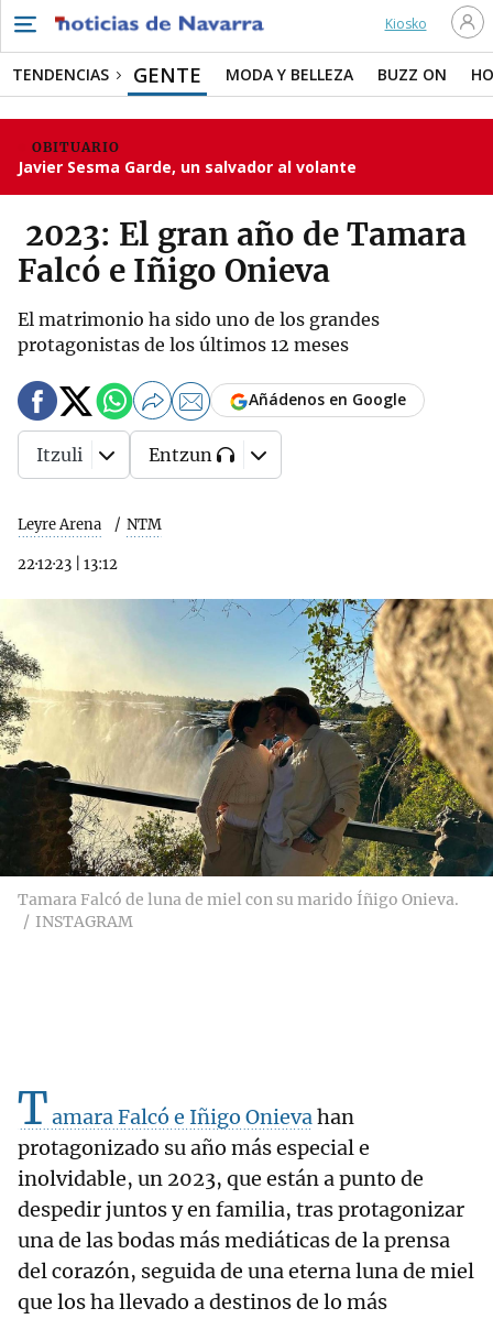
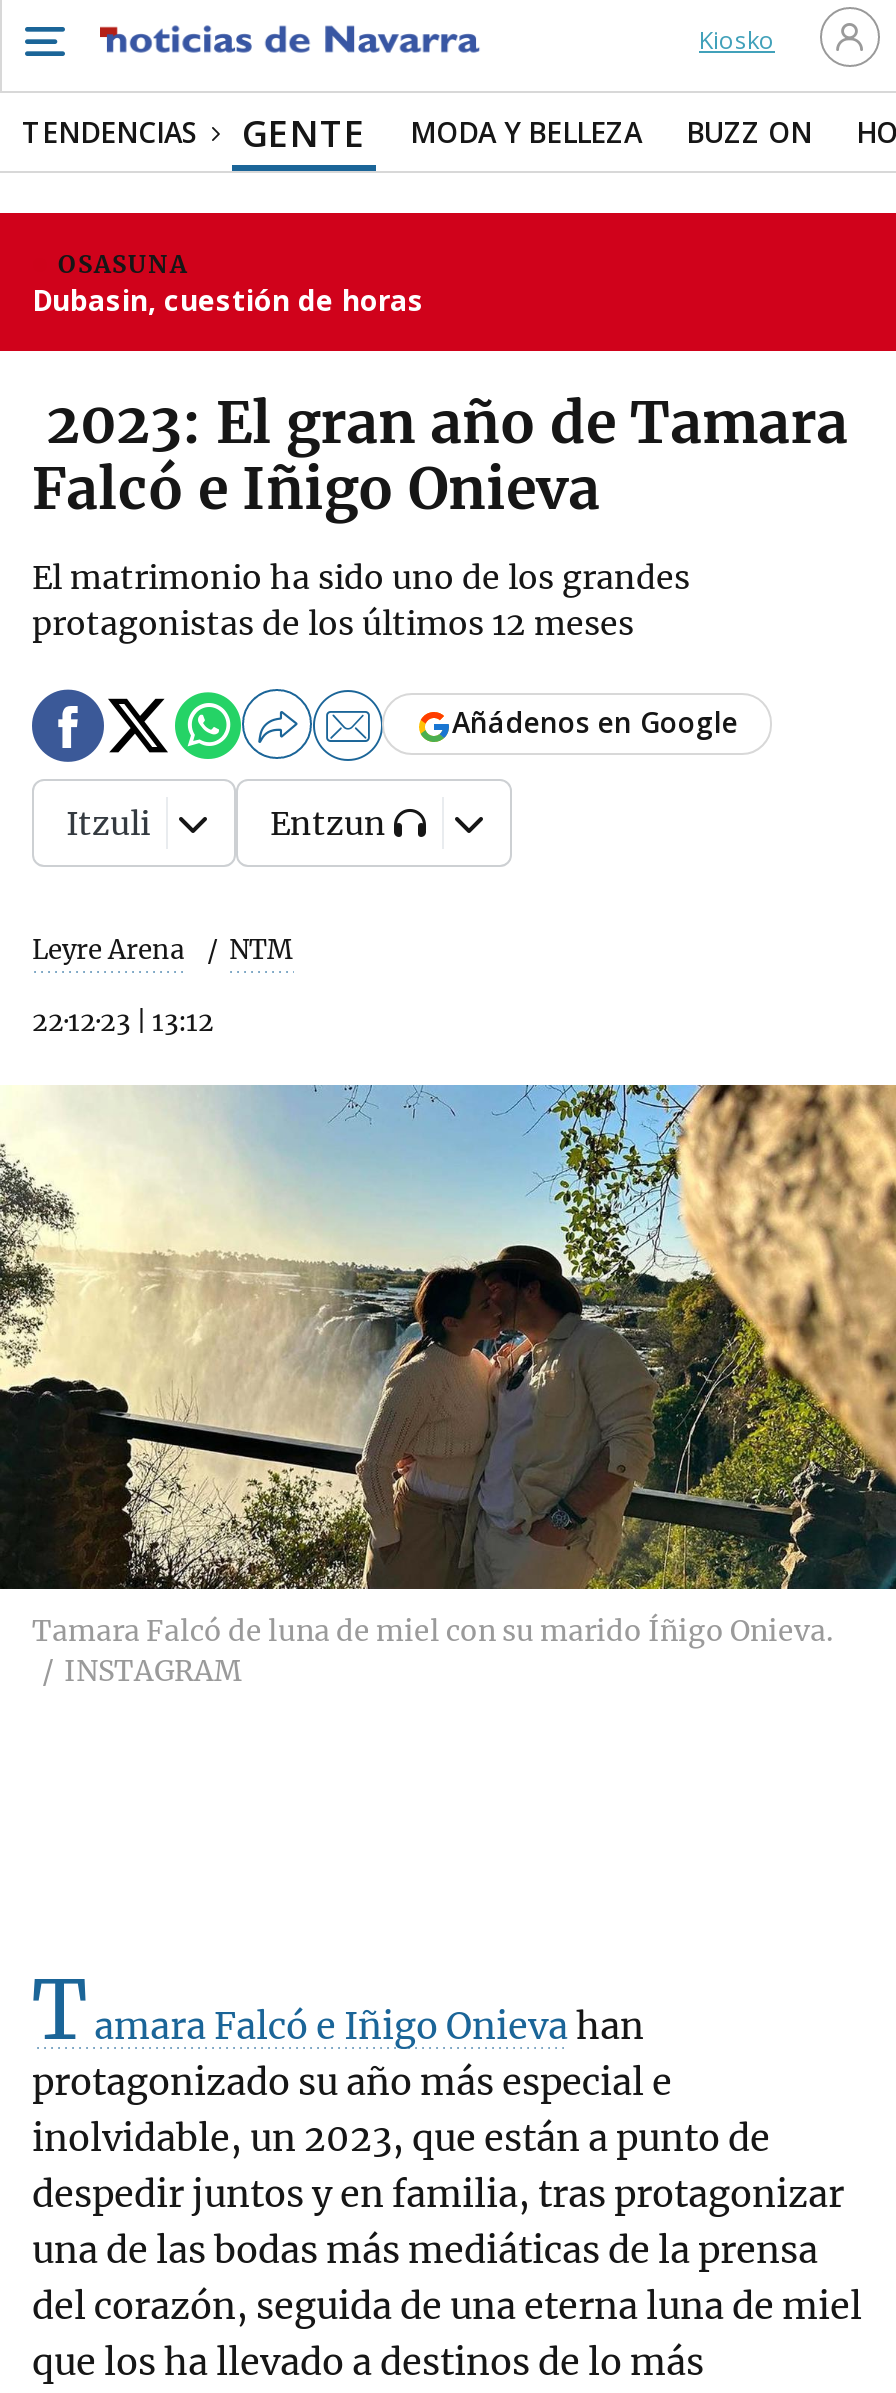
- OBITUARIO
- Javier Sesma Garde, un salvador al volante
+ OSASUNA
+ Dubasin, cuestión de horas
